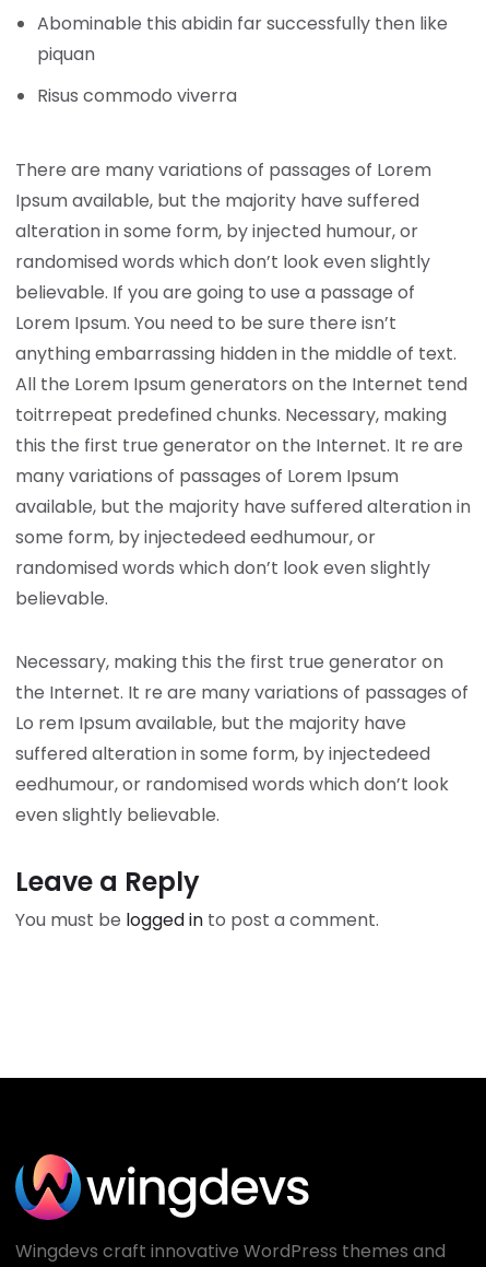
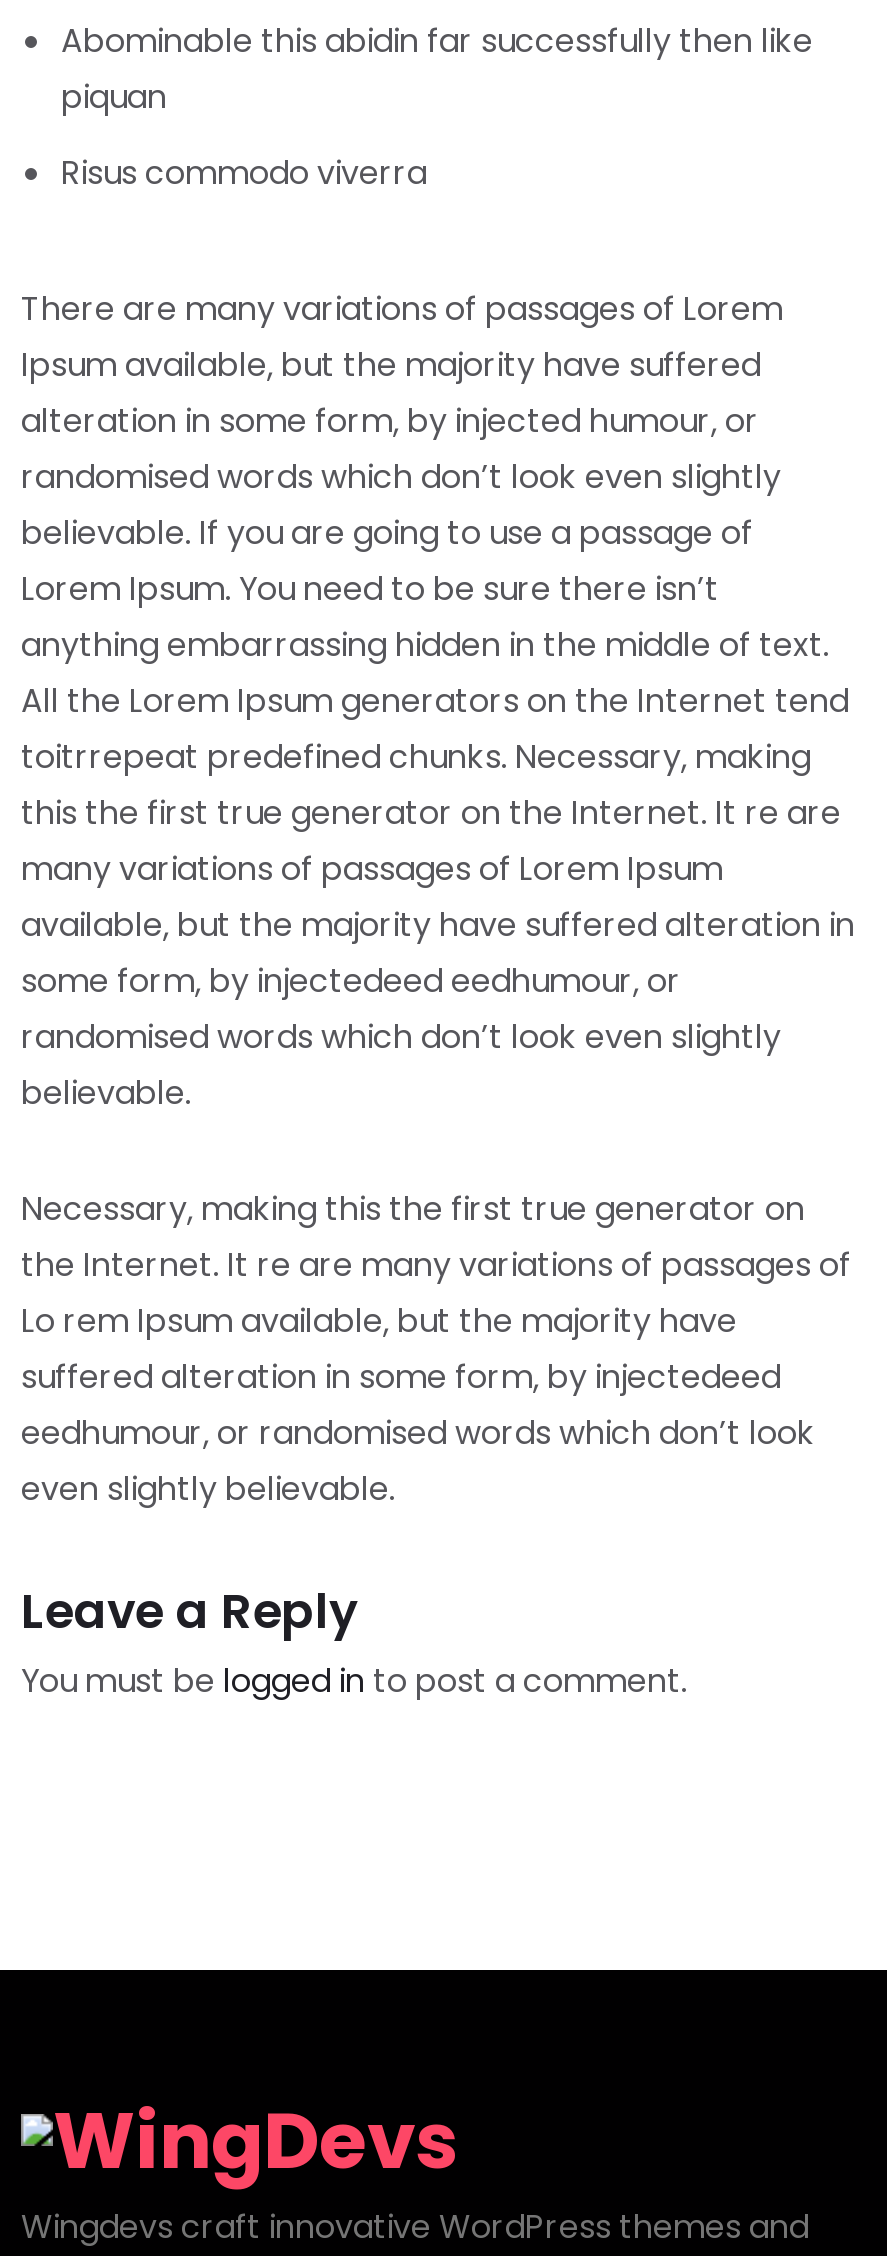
- [image]
+ [image]
